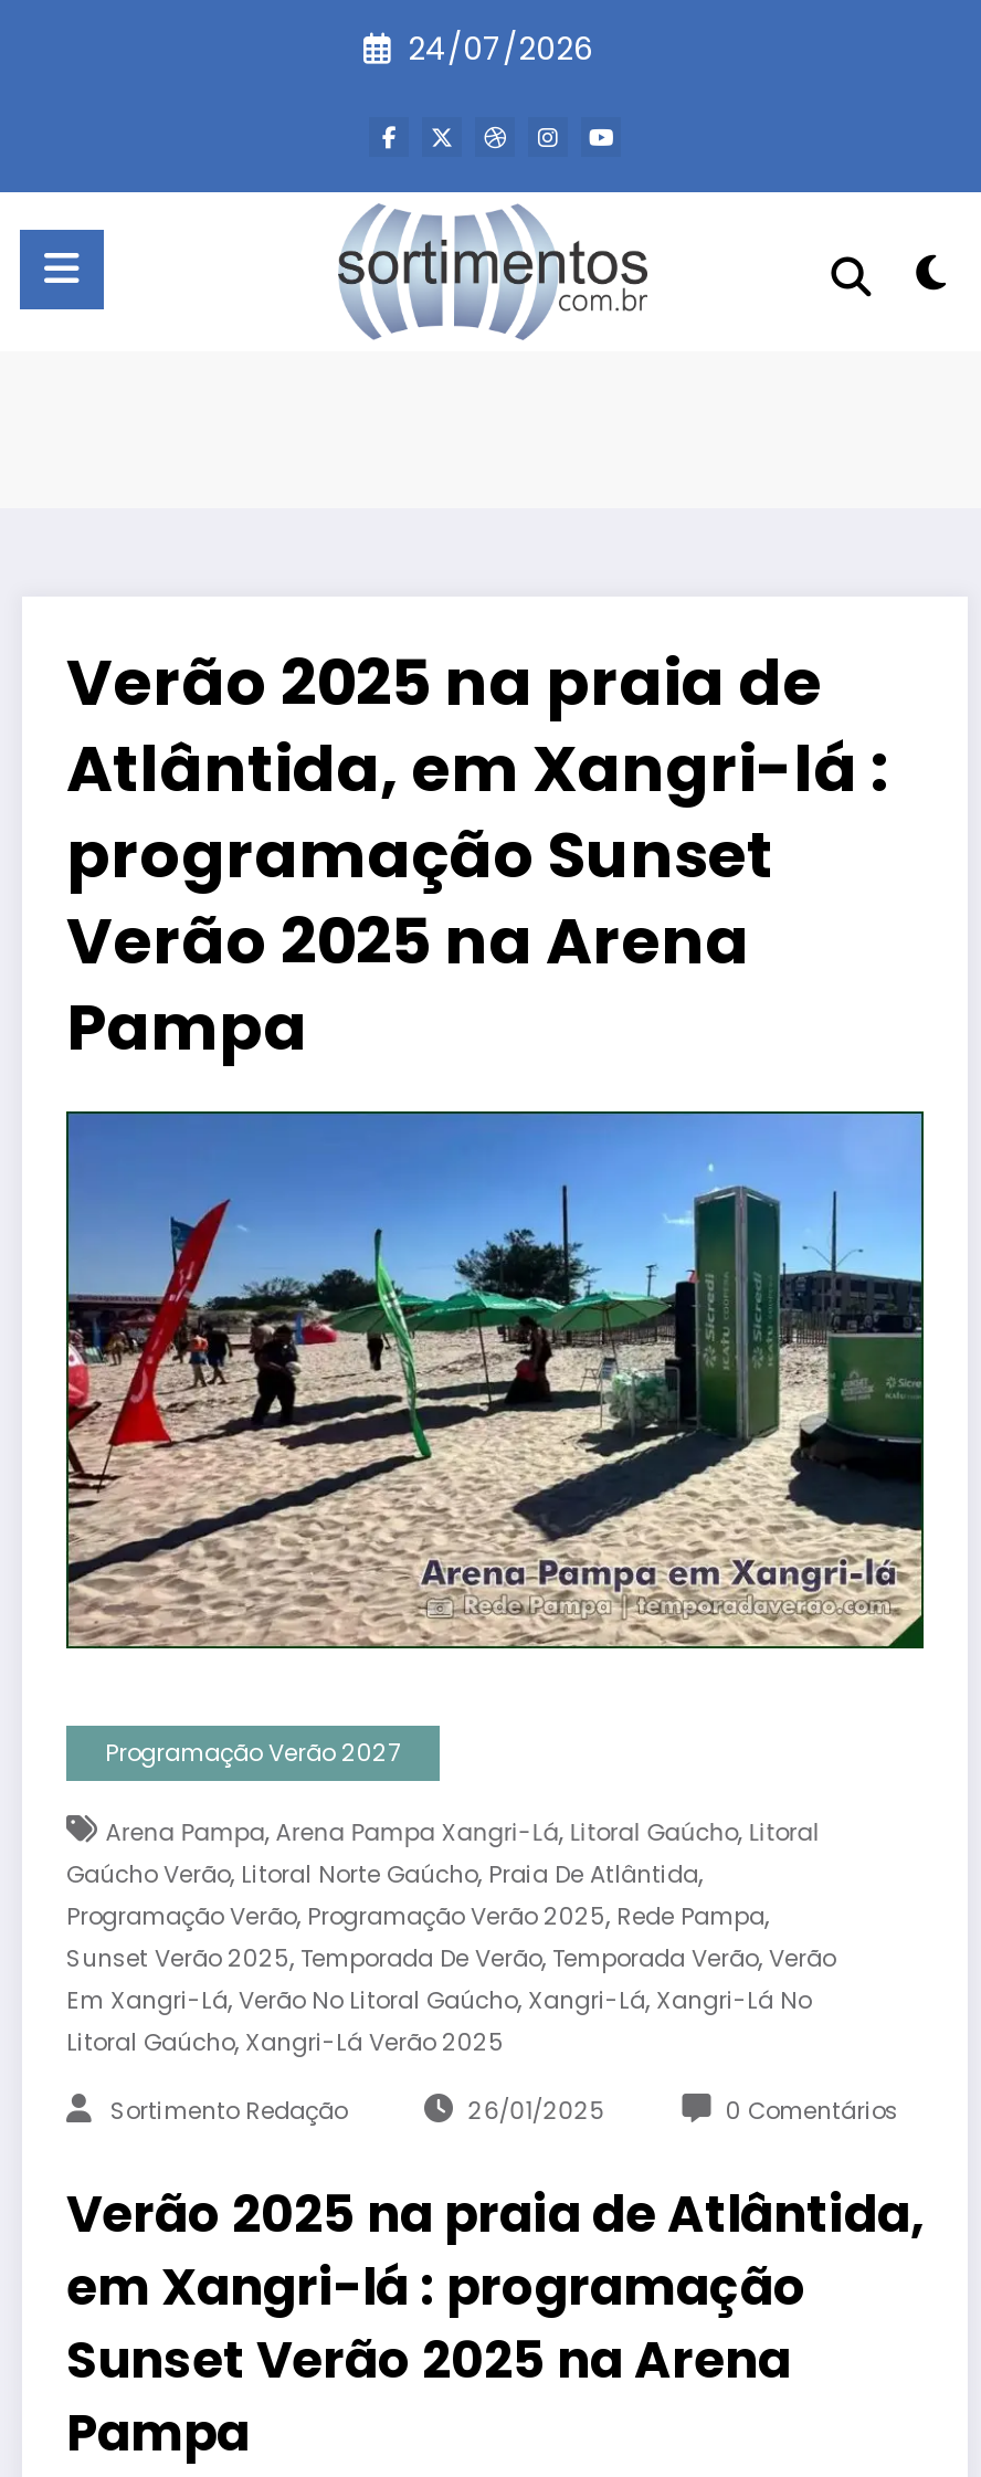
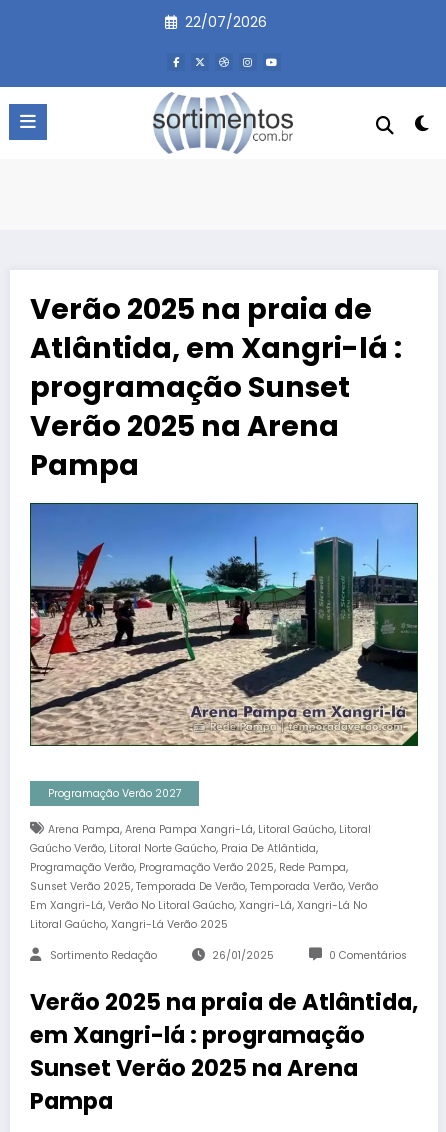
- 24/07/2026
+ 22/07/2026
